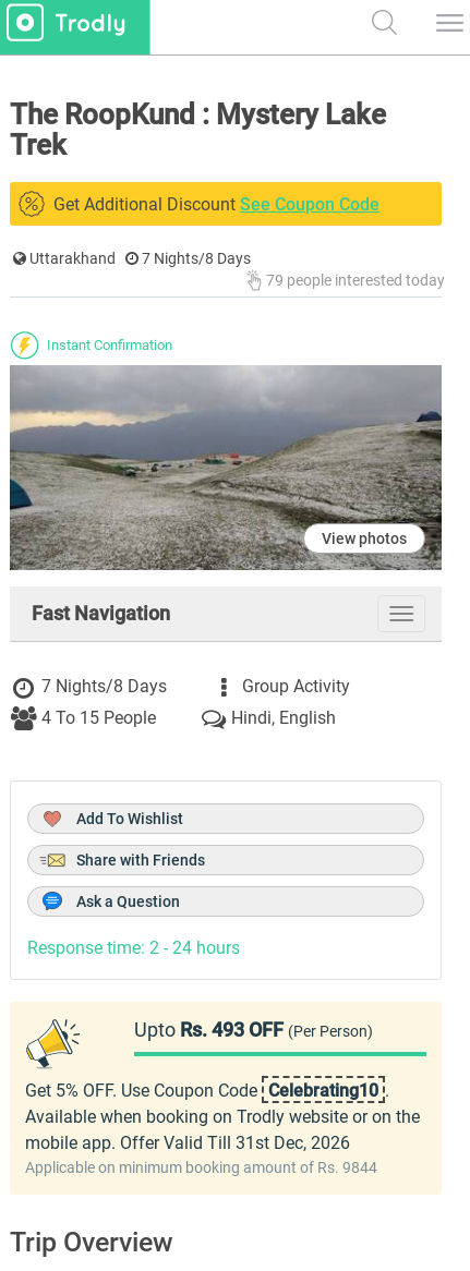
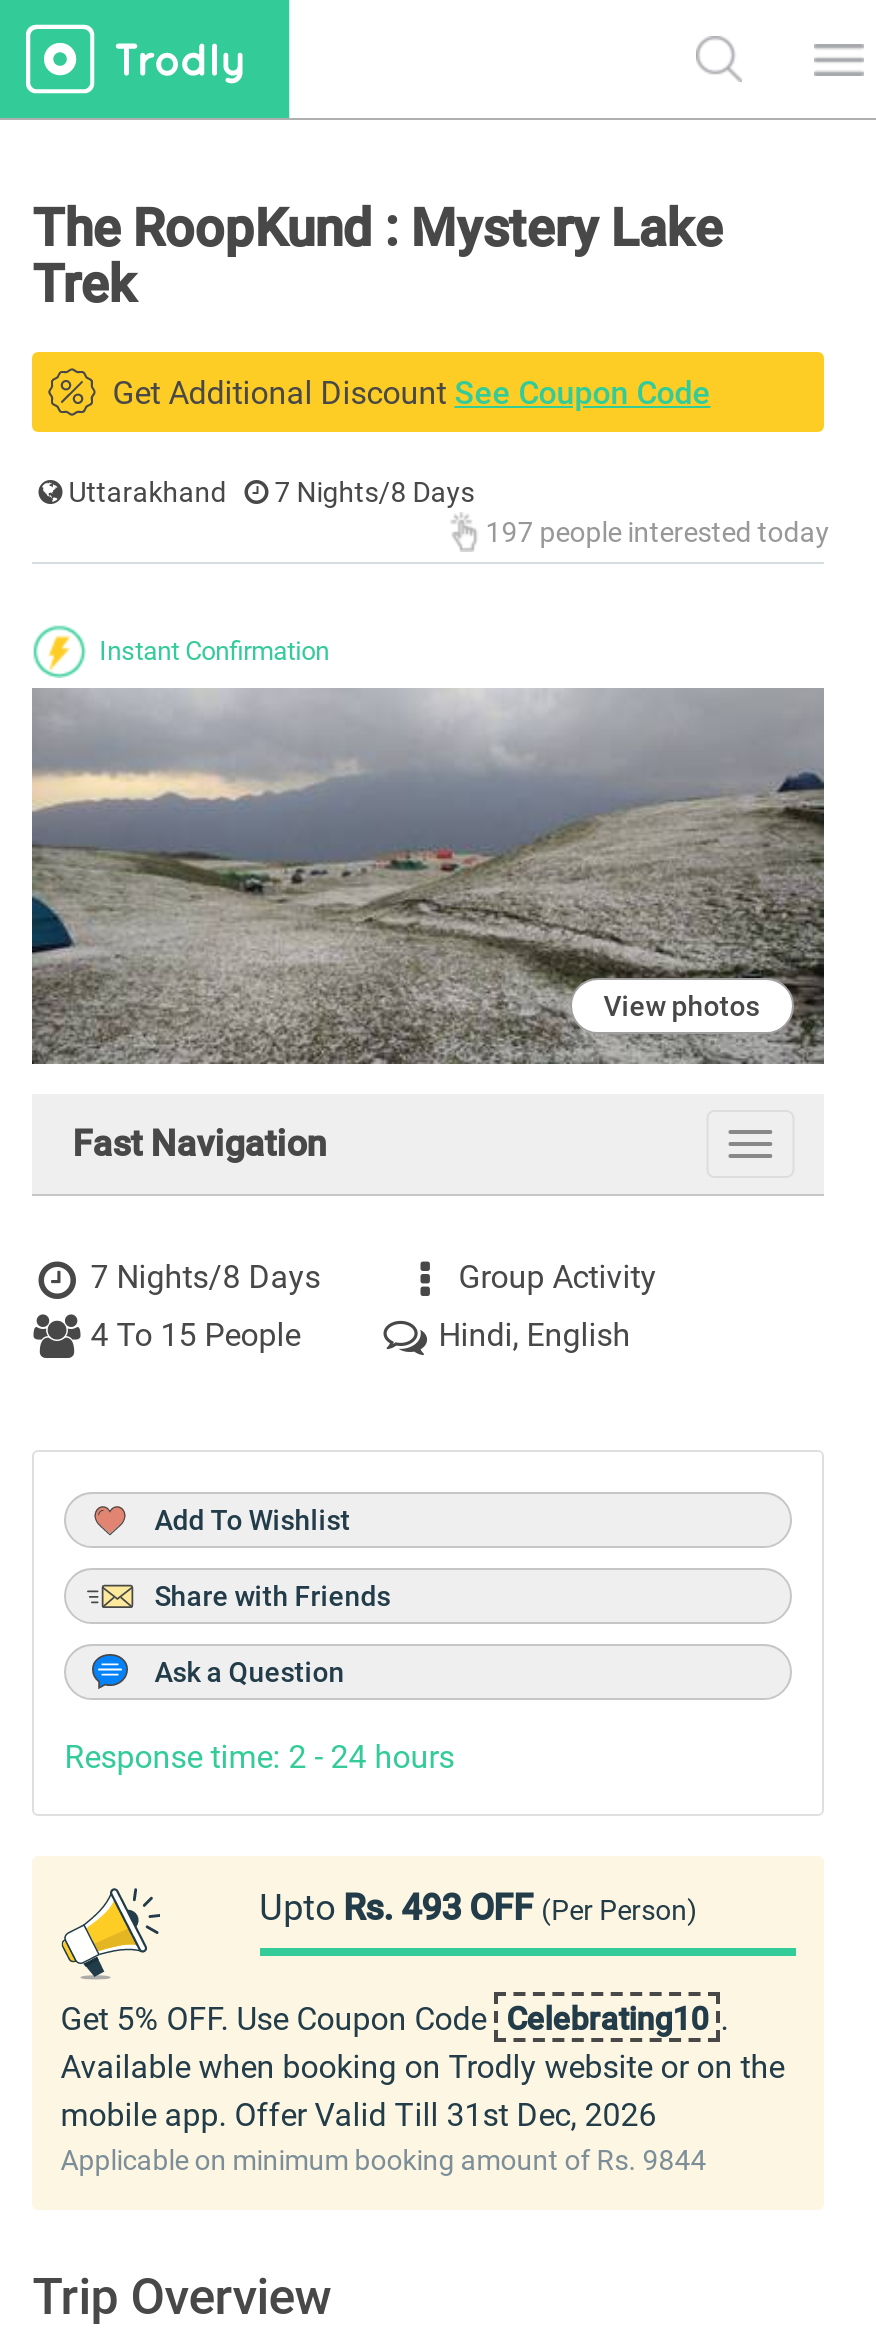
- 79 people interested today
+ 197 people interested today
